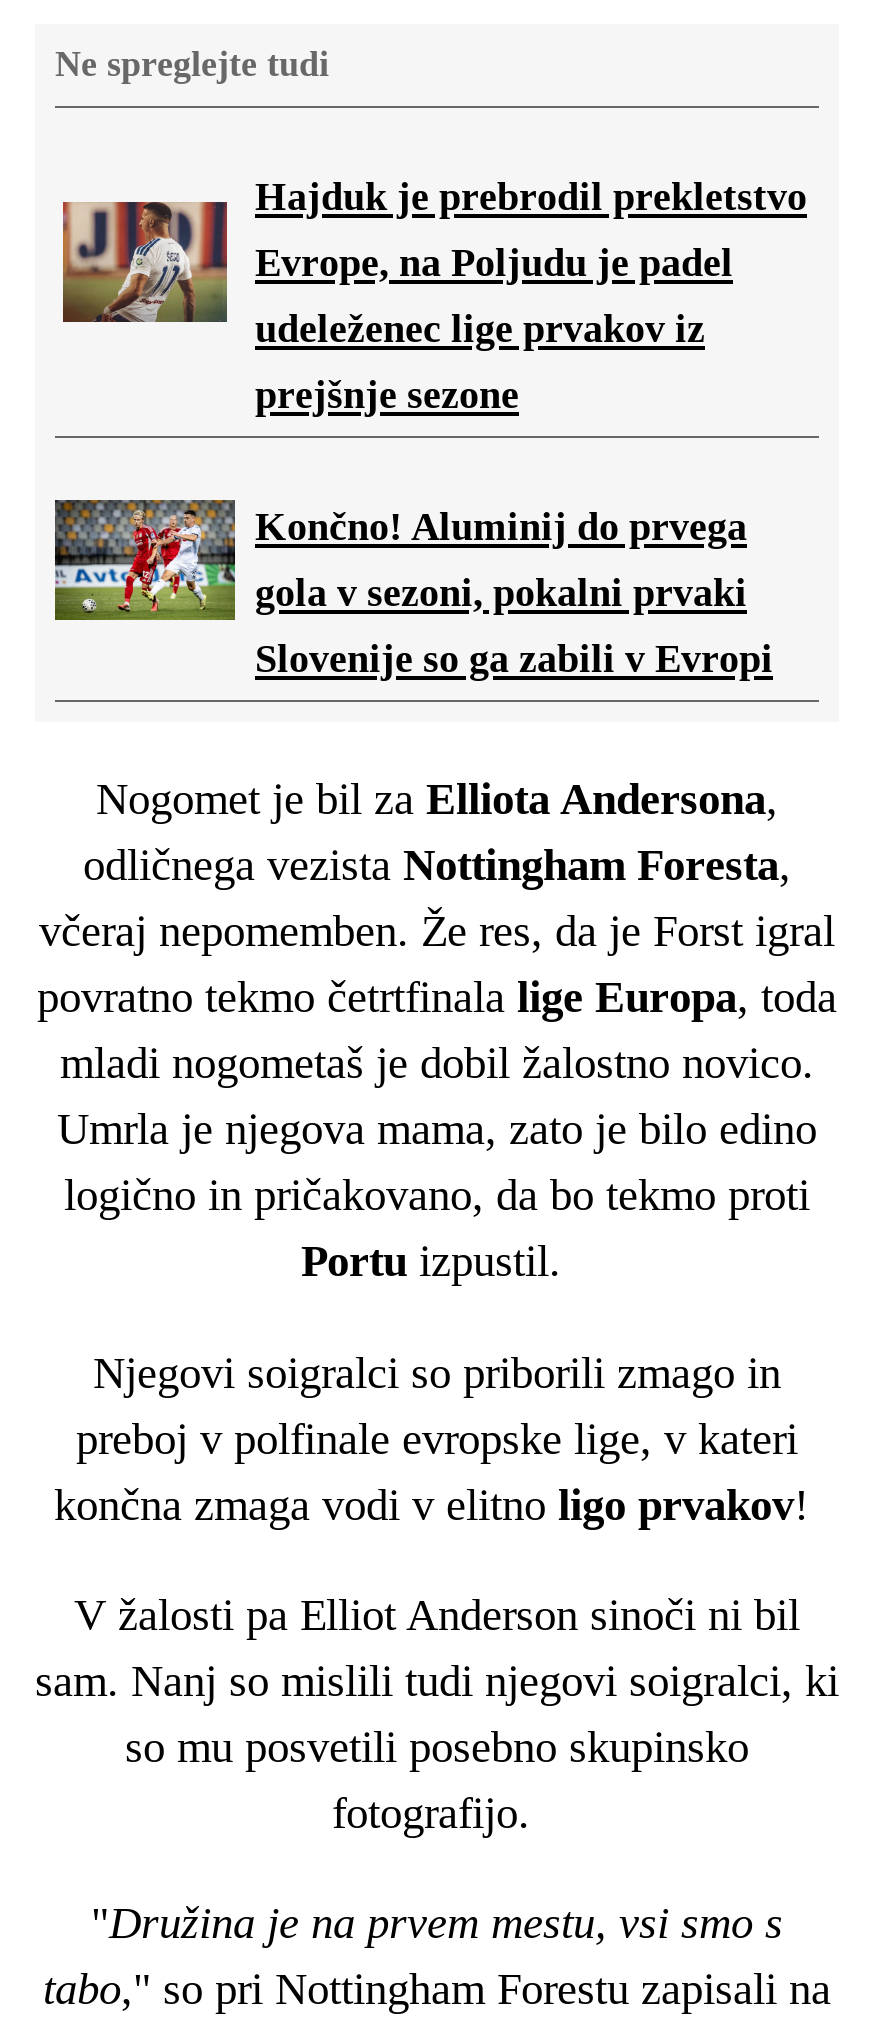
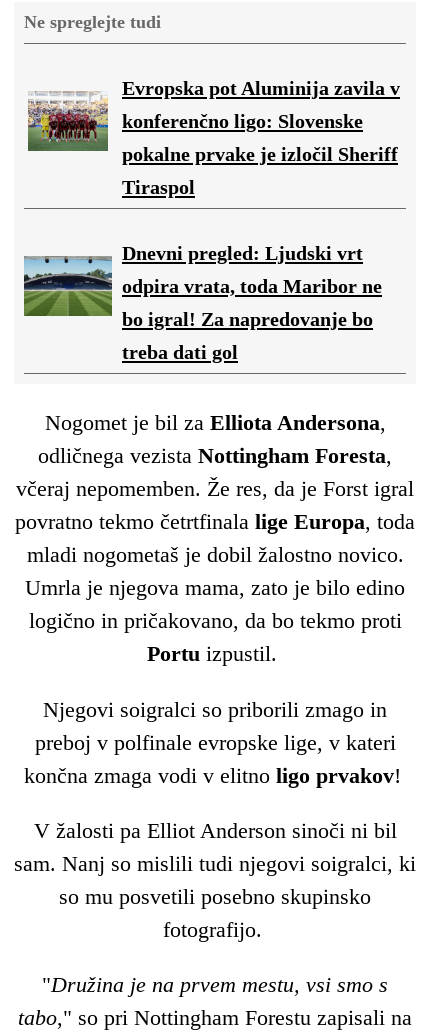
- [image]
- Hajduk je prebrodil prekletstvo
- Evrope, na Poljudu je padel
- udeleženec lige prvakov iz
- prejšnje sezone
- Končno! Aluminij do prvega
- gola v sezoni, pokalni prvaki
- Slovenije so ga zabili v Evropi
+ [image]
+ Evropska pot Aluminija zavila v
+ konferenčno ligo: Slovenske
+ pokalne prvake je izločil Sheriff
+ Tiraspol
+ Dnevni pregled: Ljudski vrt
+ odpira vrata, toda Maribor ne
+ bo igral! Za napredovanje bo
+ treba dati gol

- [image]
+ [image]
